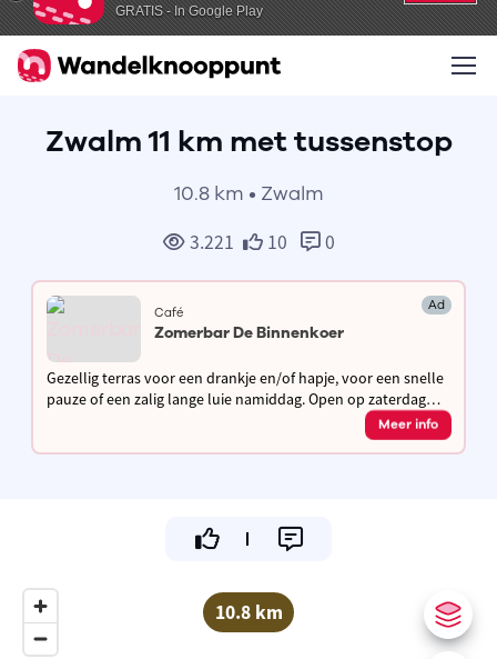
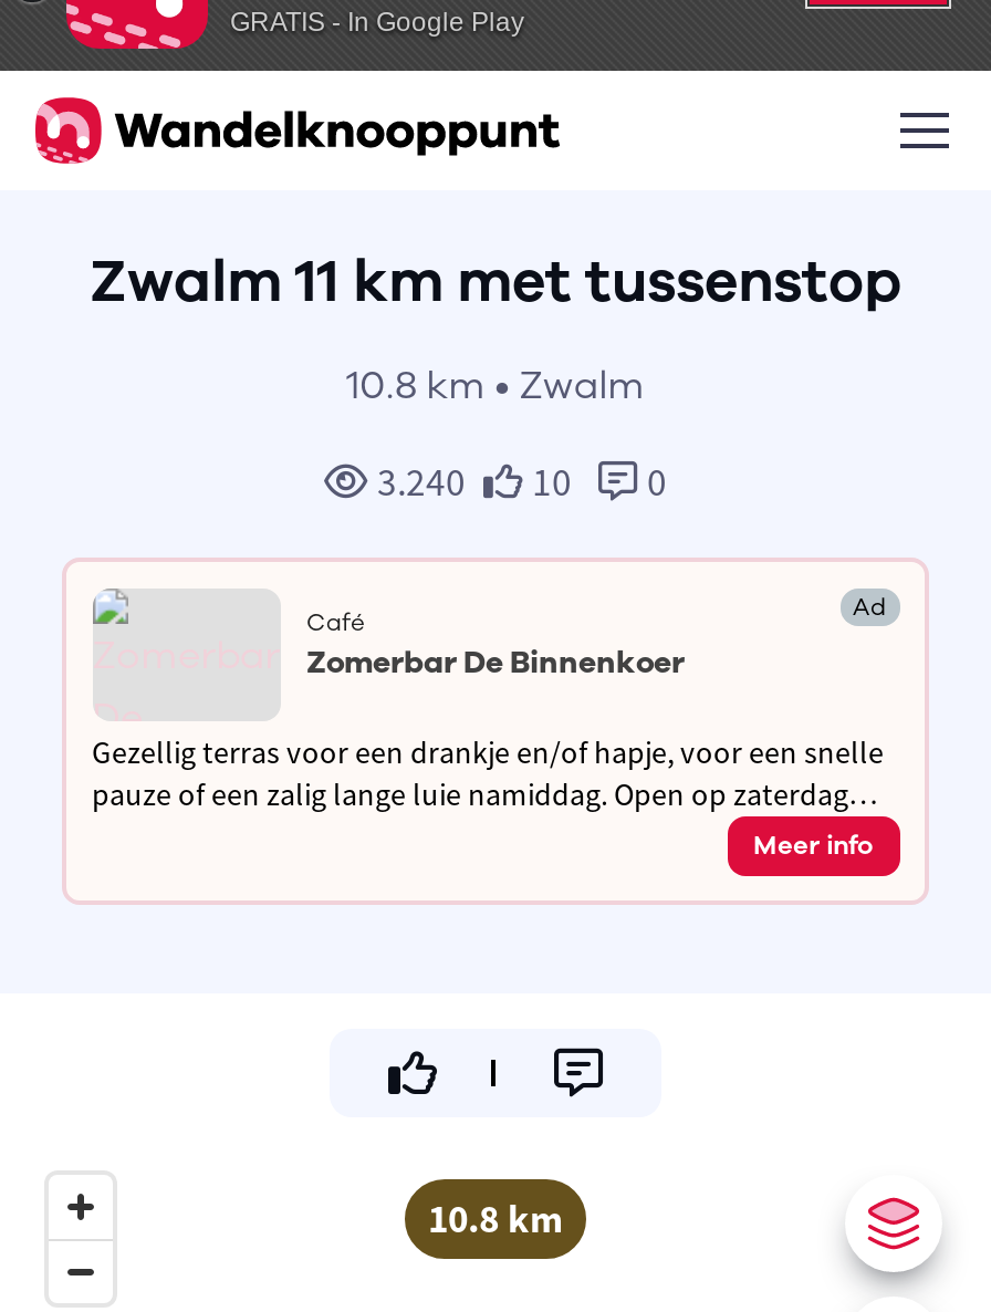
- 3.221 10 0
+ 3.240 10 0
